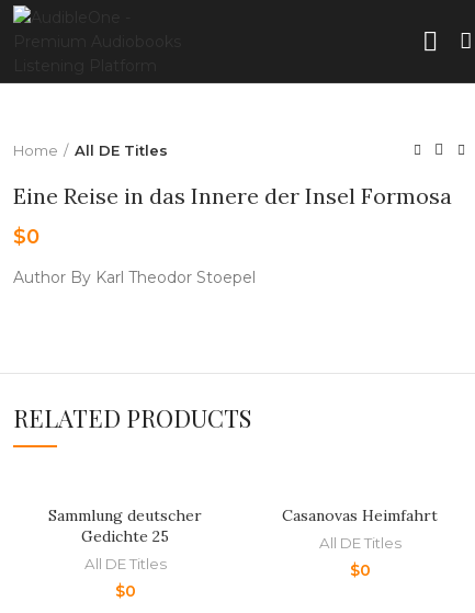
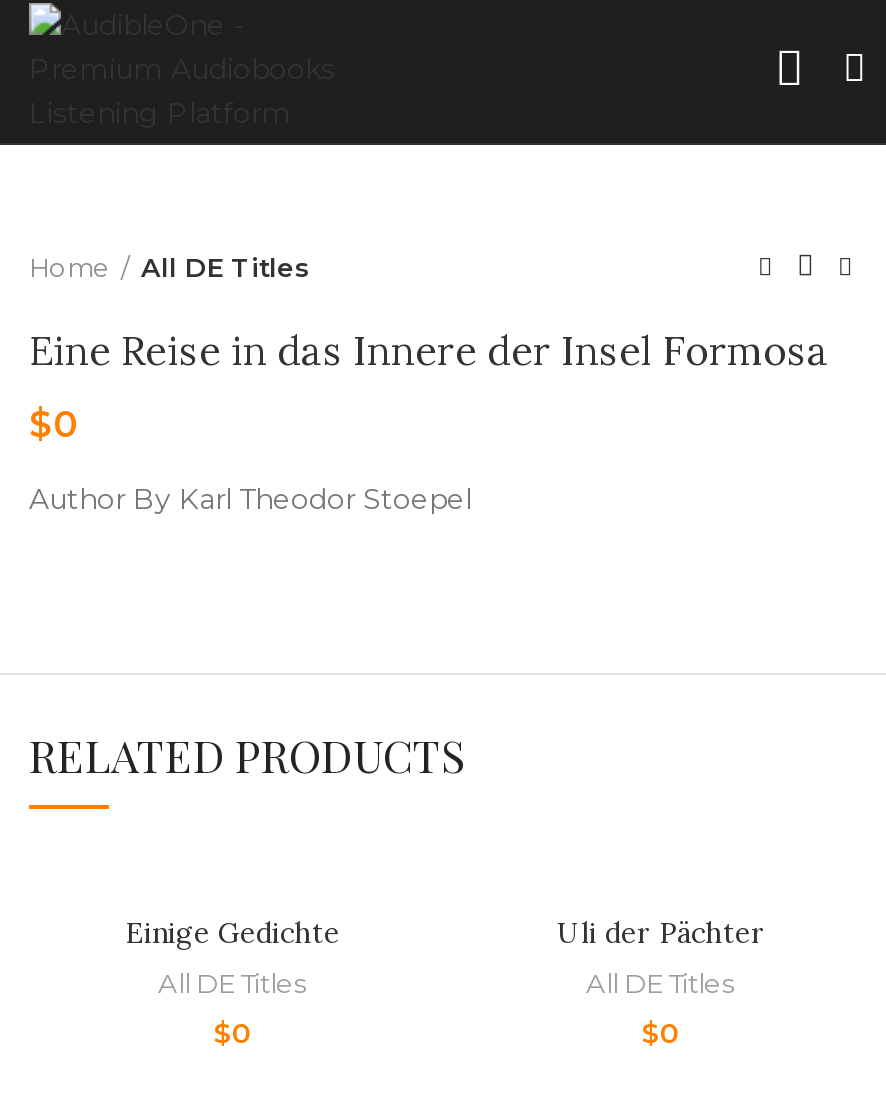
- Sammlung deutscher
- Gedichte 25
+ Einige Gedichte

- Casanovas Heimfahrt
+ Uli der Pächter
